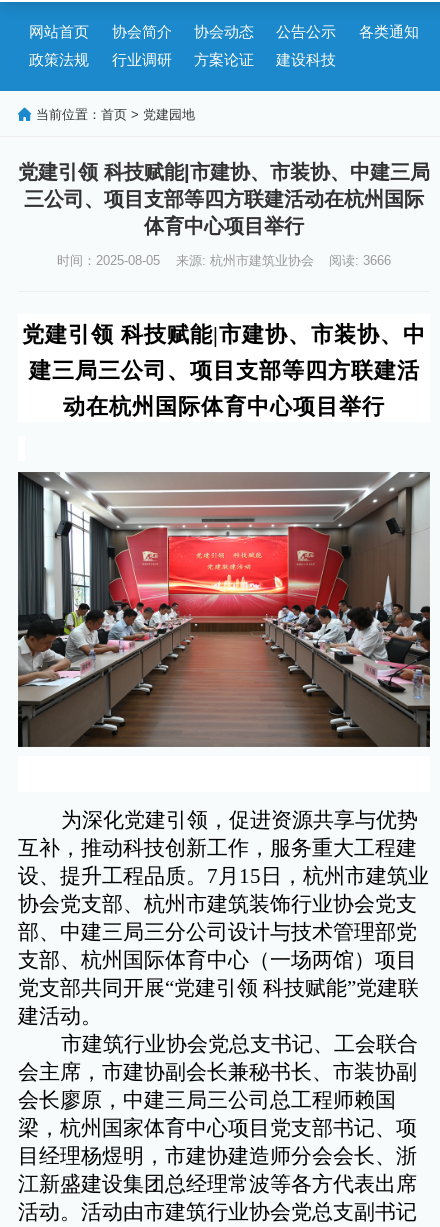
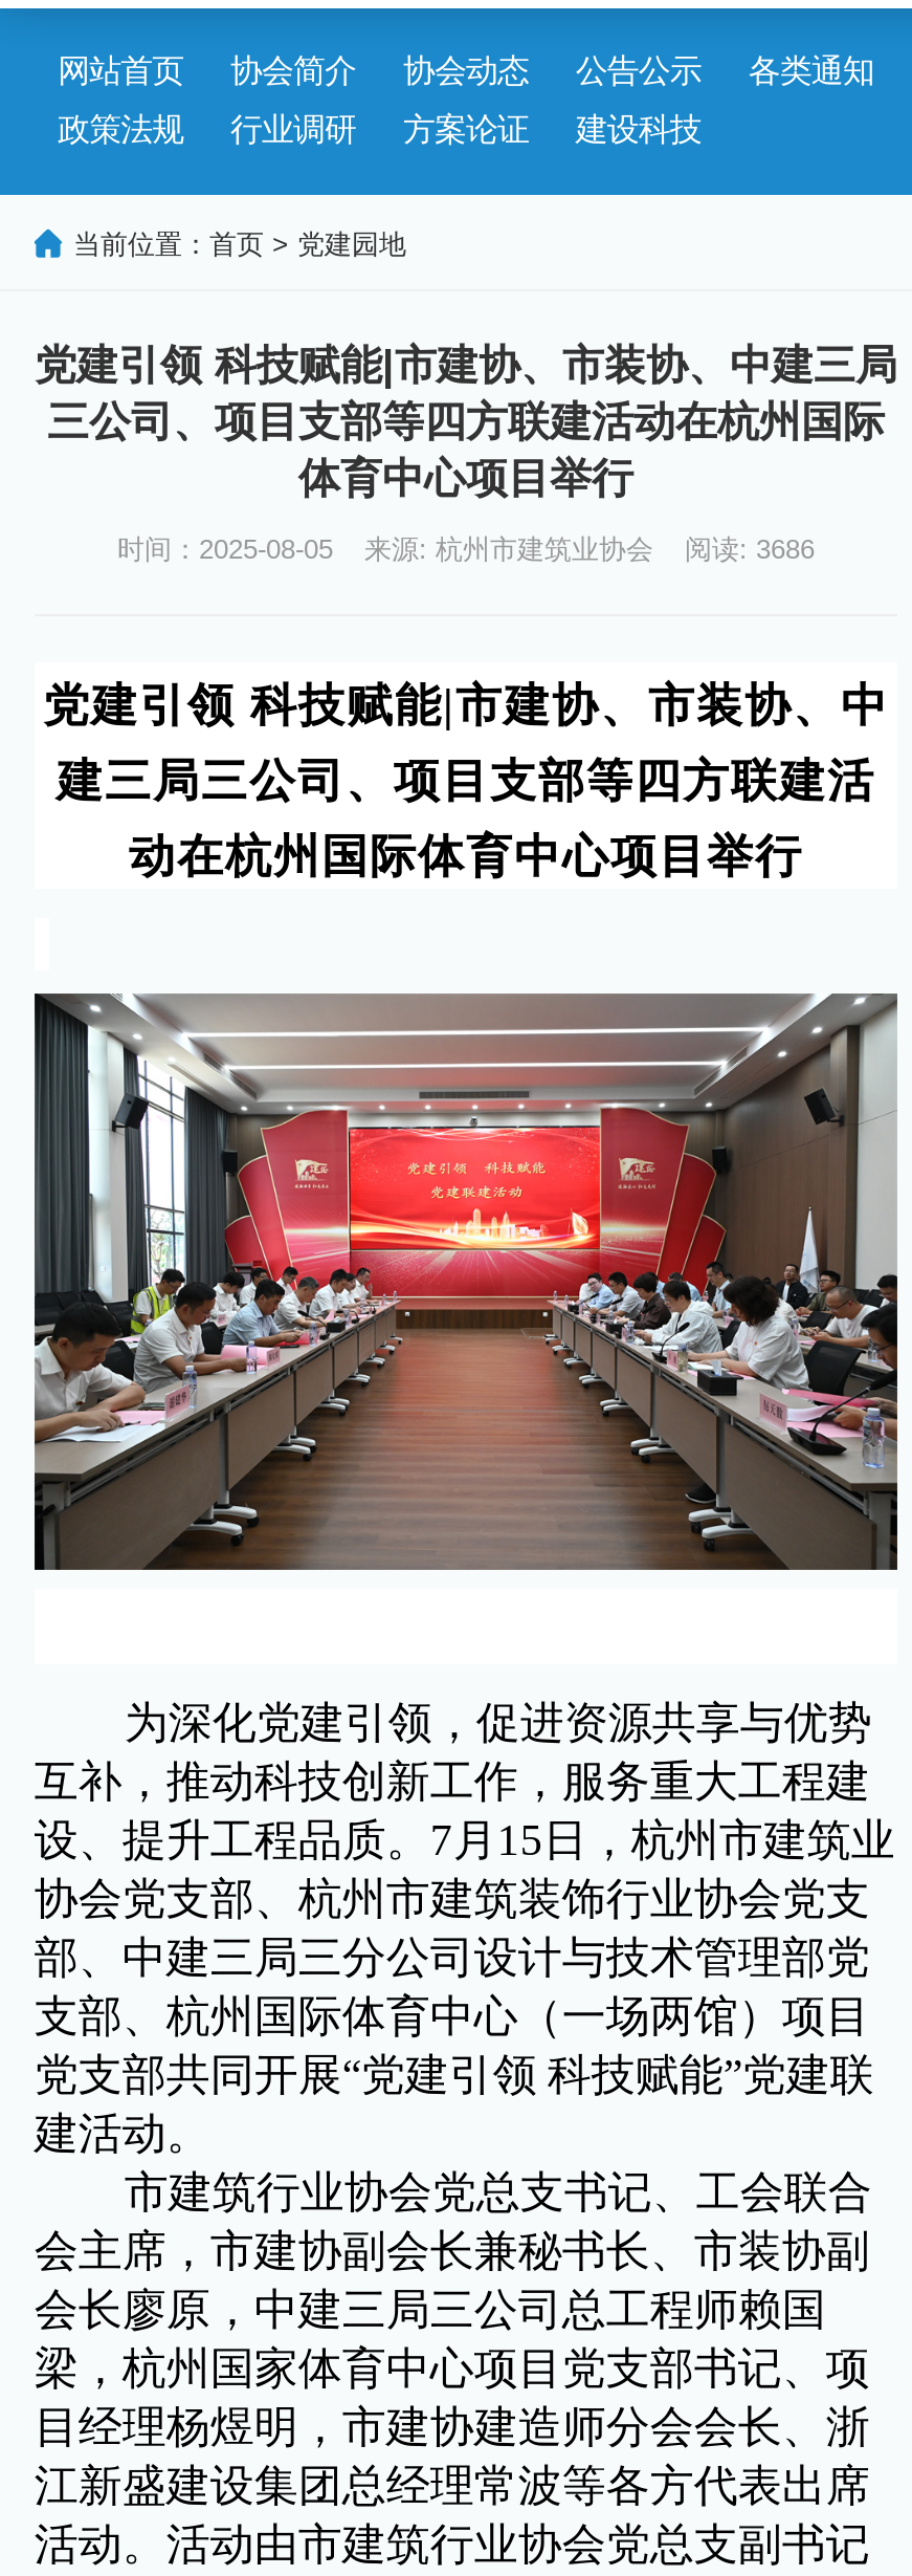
- 时间：2025-08-05 来源: 杭州市建筑业协会 阅读: 3666
+ 时间：2025-08-05 来源: 杭州市建筑业协会 阅读: 3686
